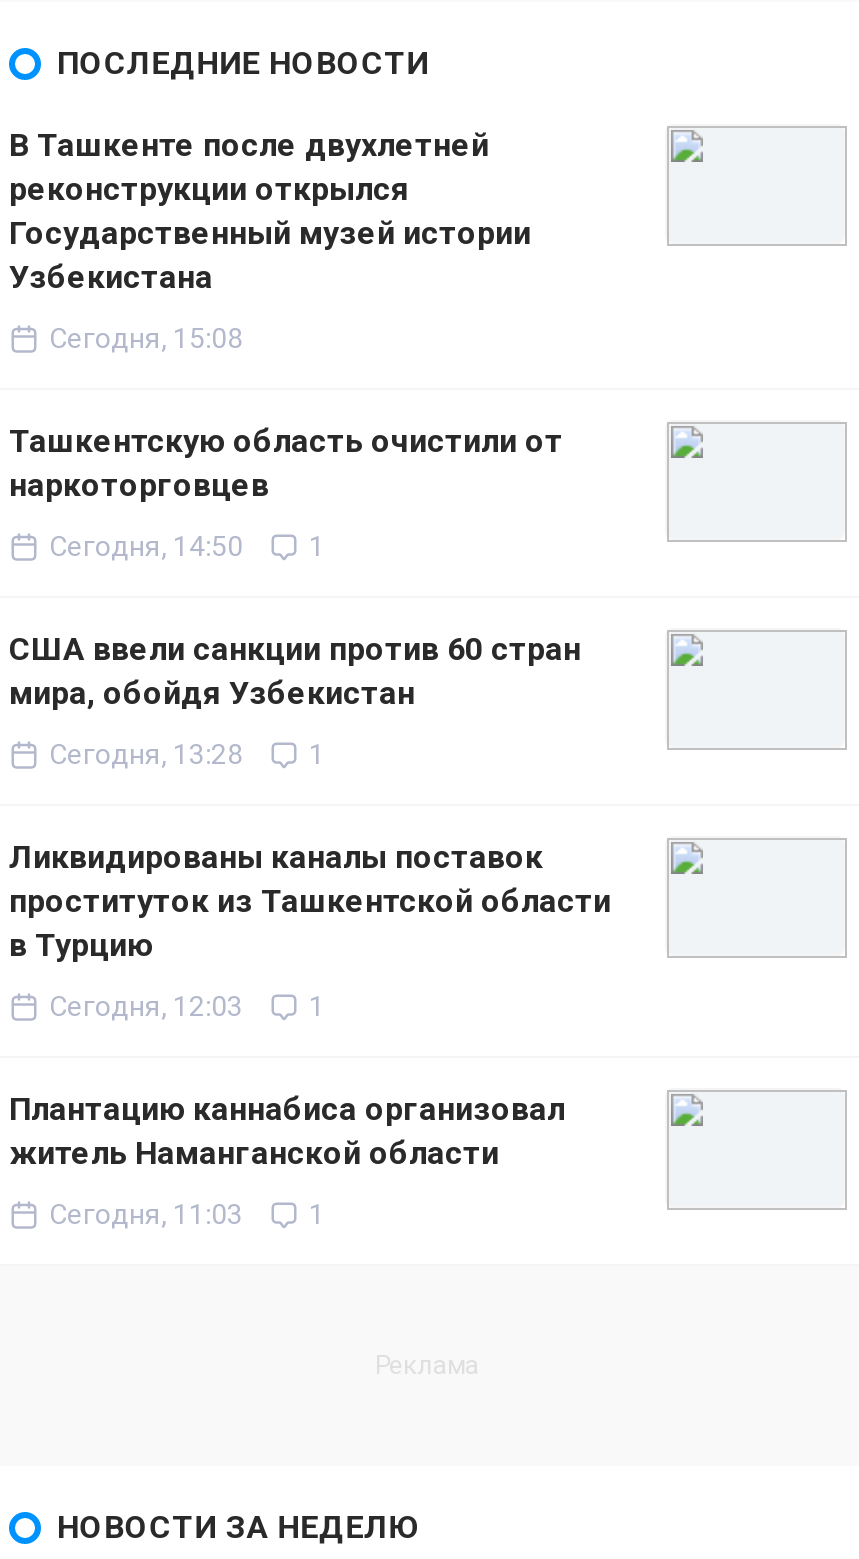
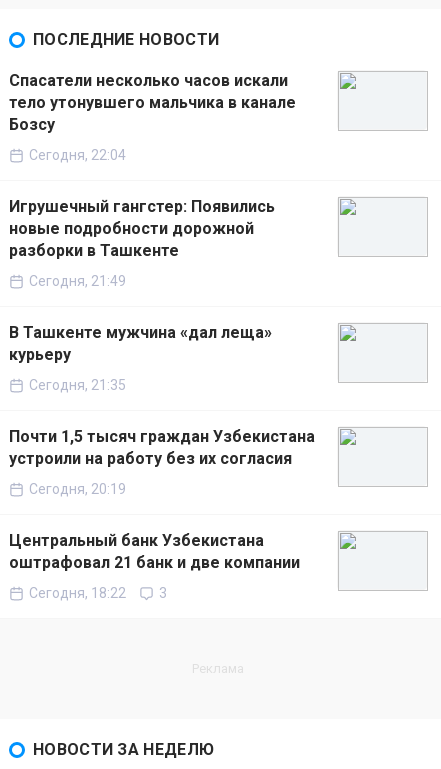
- В Ташкенте после двухлетней
- реконструкции открылся
- Государственный музей истории
- Узбекистана
+ Спасатели несколько часов искали
+ тело утонувшего мальчика в канале
+ Бозсу

- Сегодня, 15:08
+ Сегодня, 22:04

- Ташкентскую область очистили от
- наркоторговцев
+ Игрушечный гангстер: Появились
+ новые подробности дорожной
+ разборки в Ташкенте

- Сегодня, 14:50
- 1
+ Сегодня, 21:49

- США ввели санкции против 60 стран
- мира, обойдя Узбекистан
+ В Ташкенте мужчина «дал леща»
+ курьеру

- Сегодня, 13:28
- 1
+ Сегодня, 21:35

- Ликвидированы каналы поставок
- проституток из Ташкентской области
- в Турцию
+ Почти 1,5 тысяч граждан Узбекистана
+ устроили на работу без их согласия

- Сегодня, 12:03
- 1
+ Сегодня, 20:19

- Плантацию каннабиса организовал
- житель Наманганской области
+ Центральный банк Узбекистана
+ оштрафовал 21 банк и две компании

- Сегодня, 11:03
- 1
+ Сегодня, 18:22
+ 3
